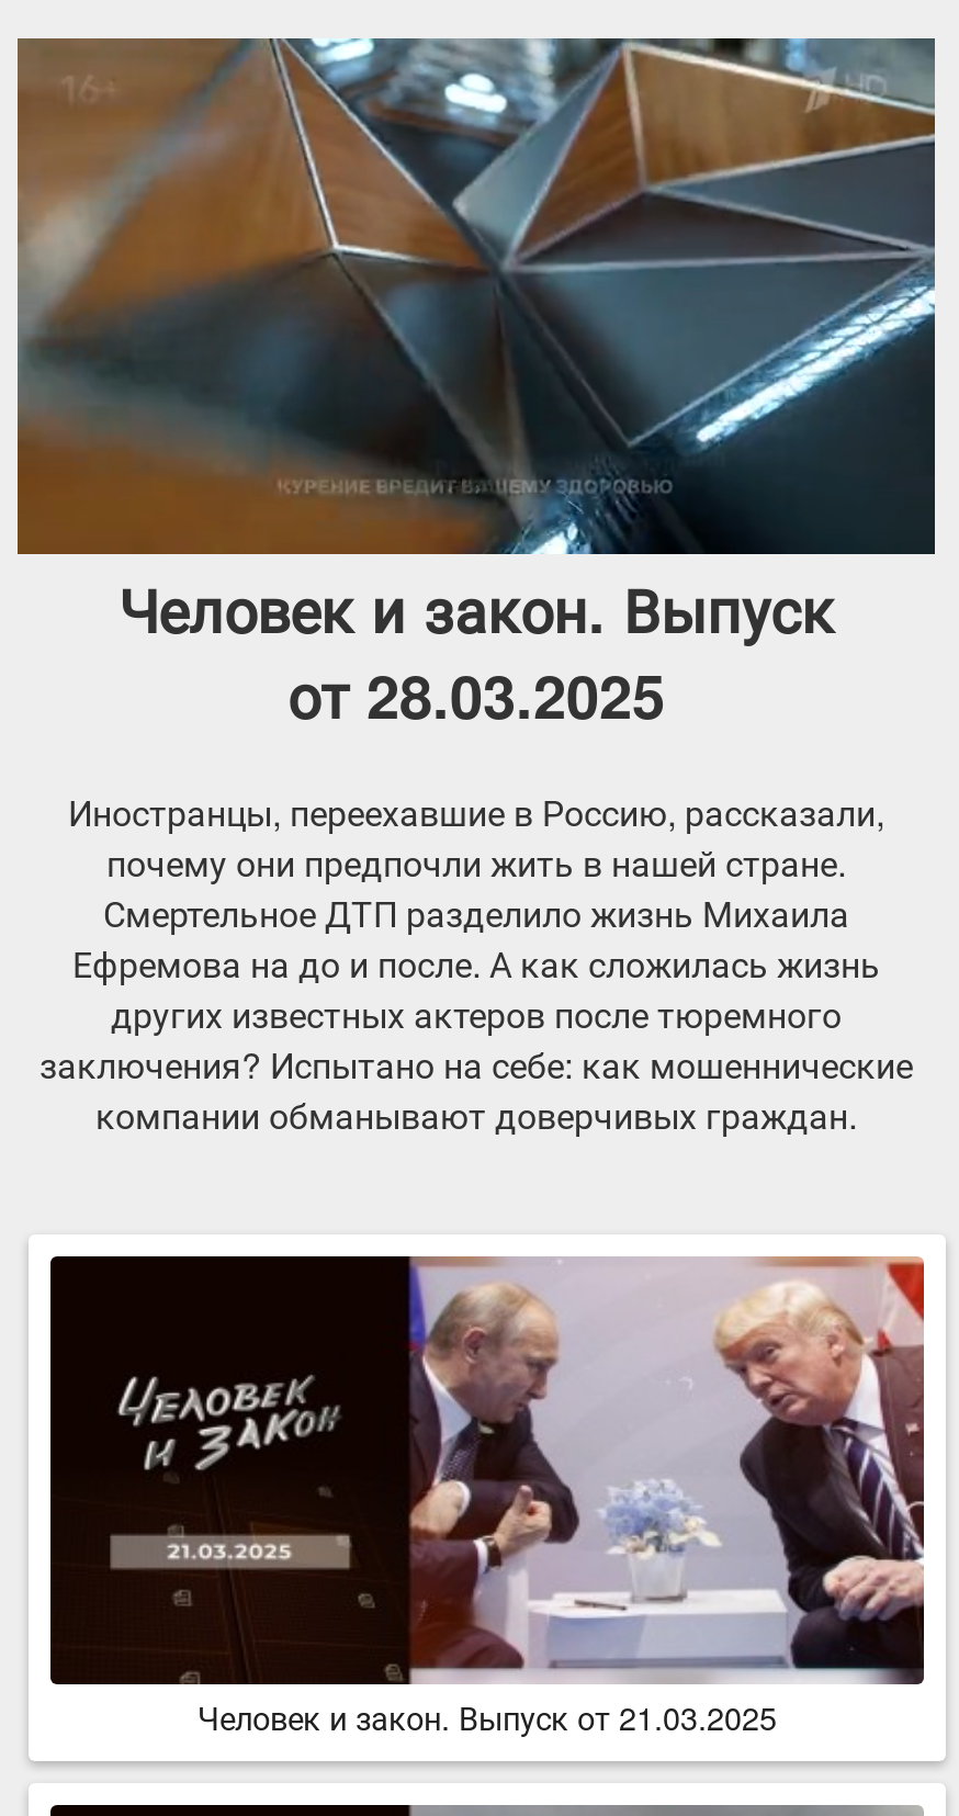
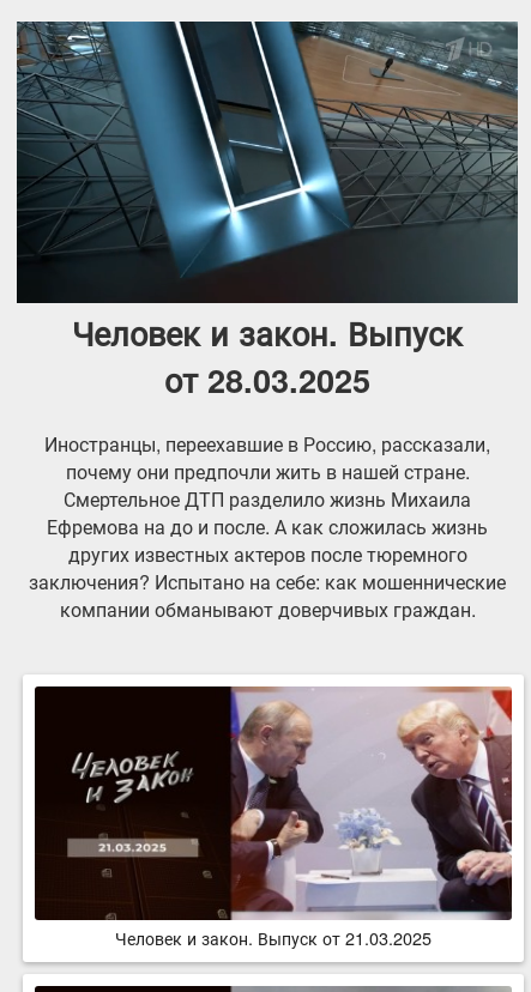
- [image]
+ [image]
